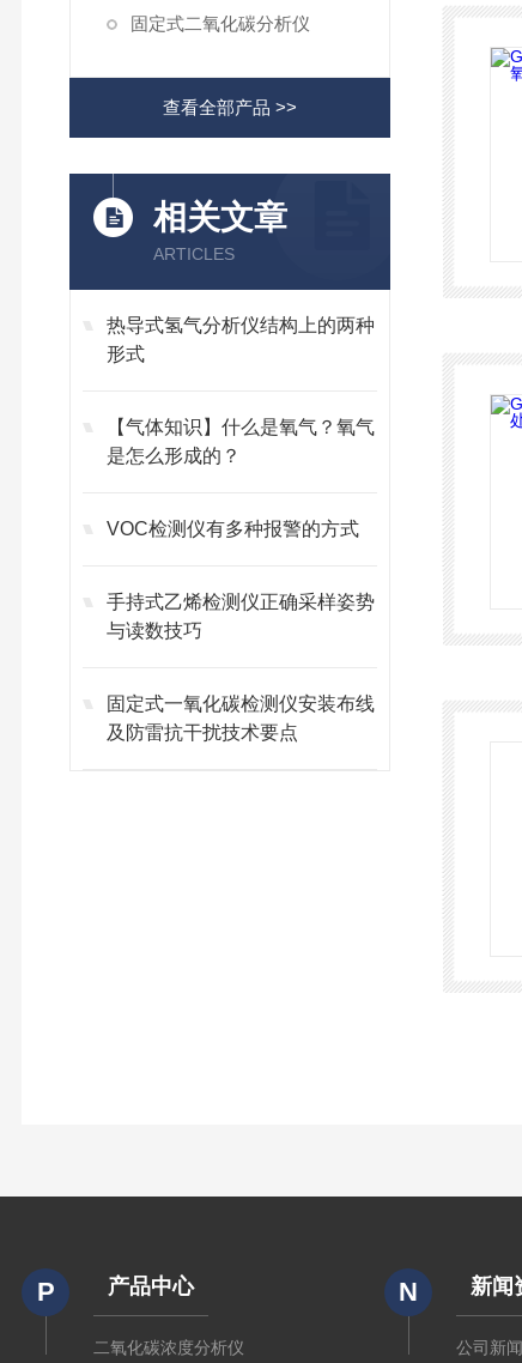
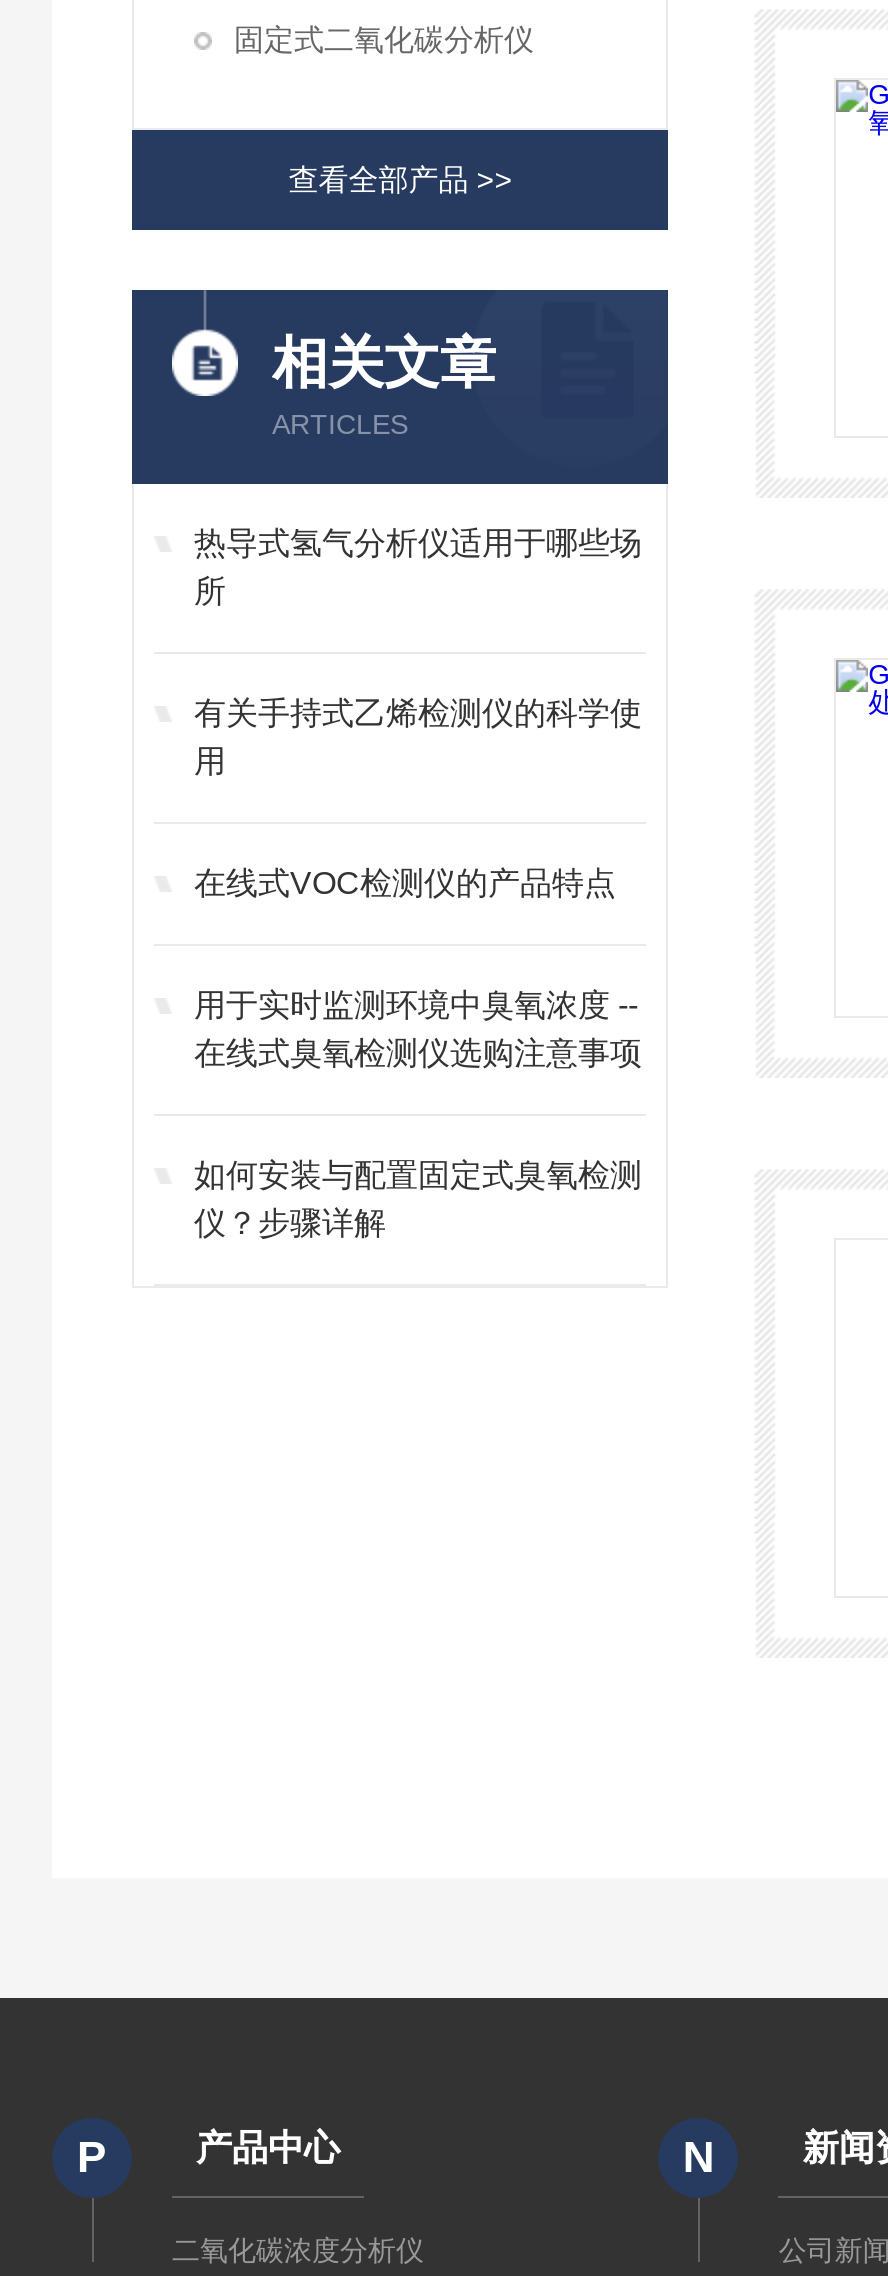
- 热导式氢气分析仪结构上的两种
- 形式
+ 热导式氢气分析仪适用于哪些场
+ 所

- 【气体知识】什么是氧气？氧气
- 是怎么形成的？
+ 有关手持式乙烯检测仪的科学使
+ 用

- VOC检测仪有多种报警的方式
+ 在线式VOC检测仪的产品特点

- 手持式乙烯检测仪正确采样姿势
- 与读数技巧
+ 用于实时监测环境中臭氧浓度 --
+ 在线式臭氧检测仪选购注意事项

- 固定式一氧化碳检测仪安装布线
- 及防雷抗干扰技术要点
+ 如何安装与配置固定式臭氧检测
+ 仪？步骤详解
